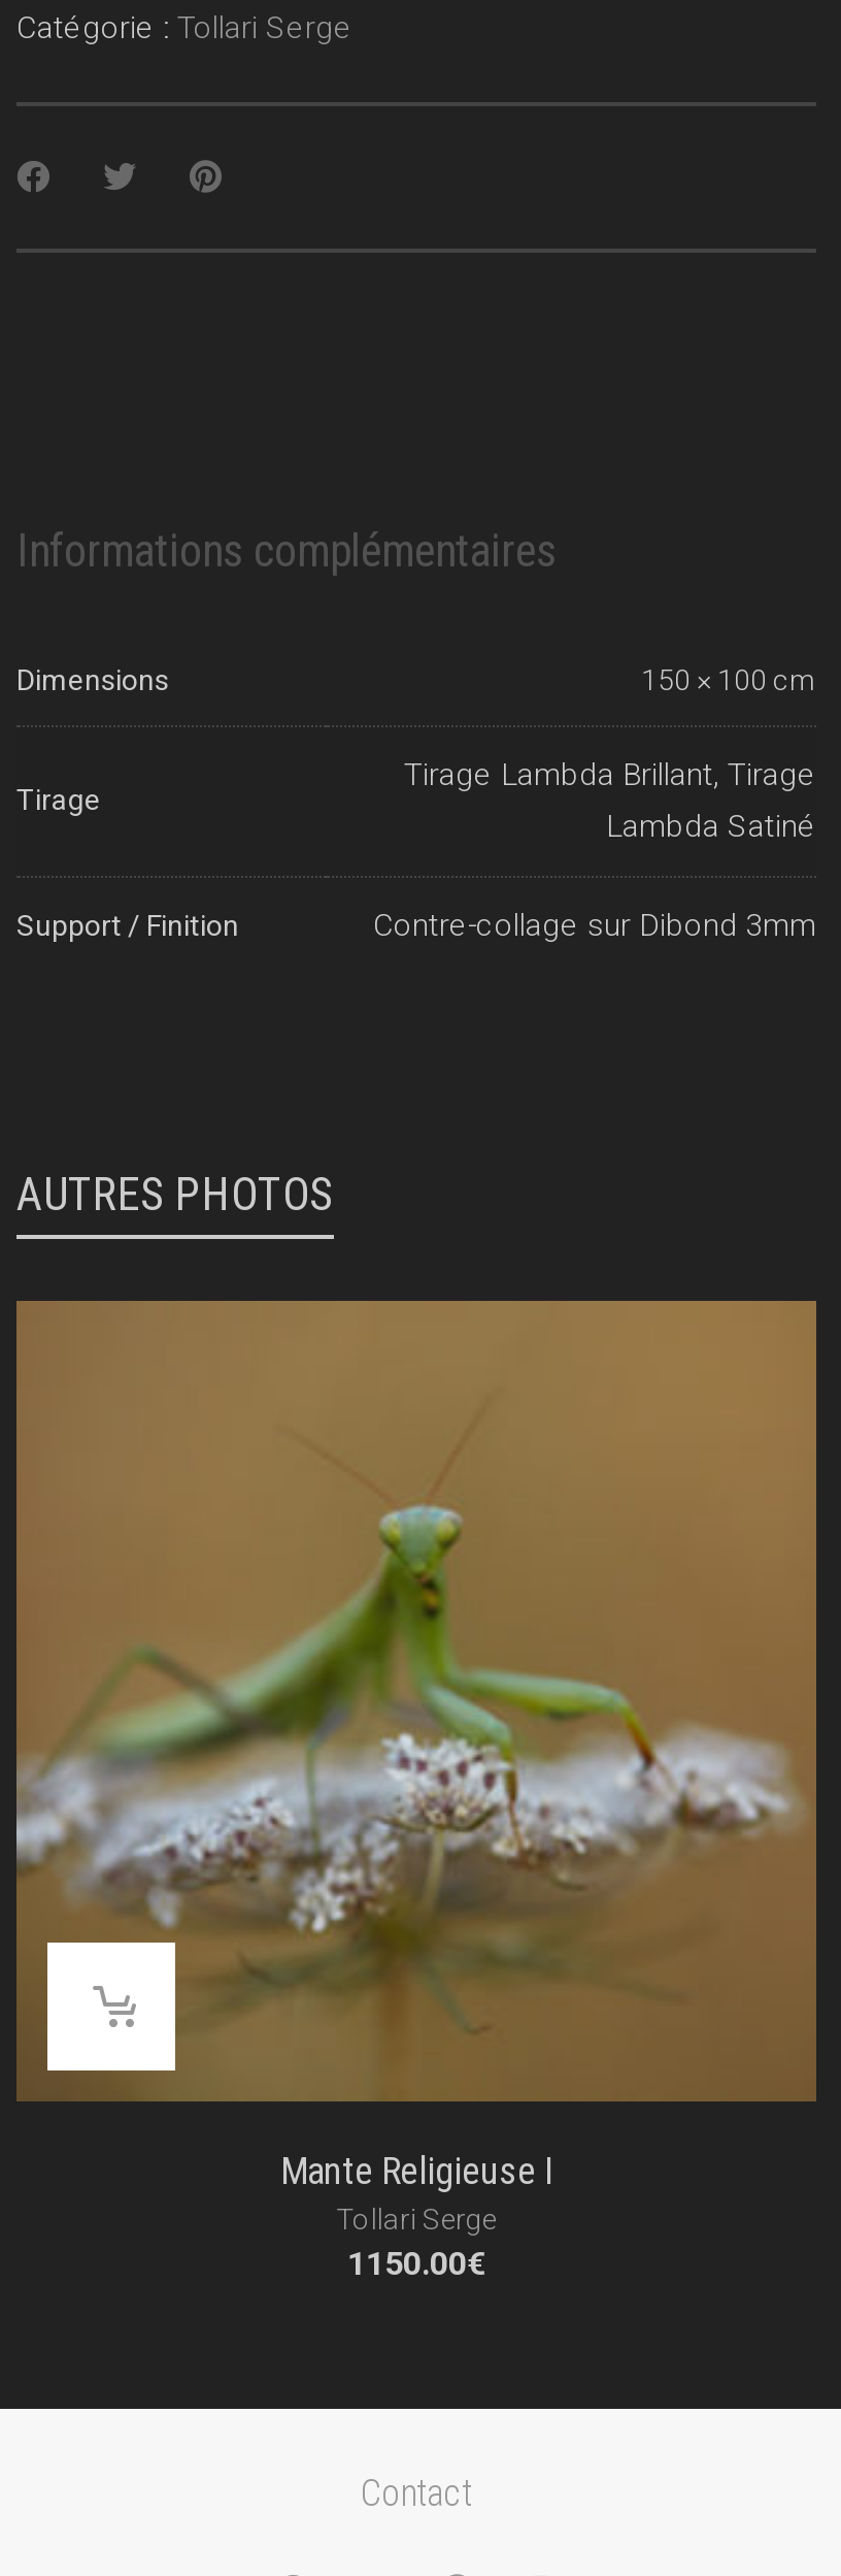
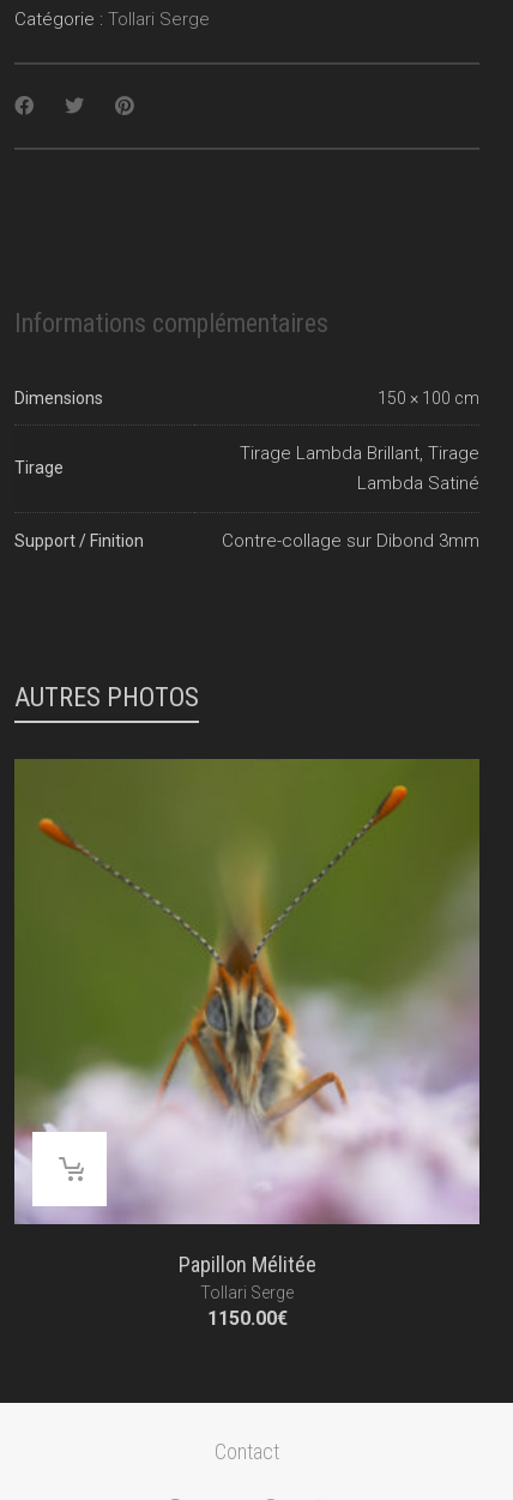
- [image]
- Mante Religieuse I
+ [image]
+ Papillon Mélitée
